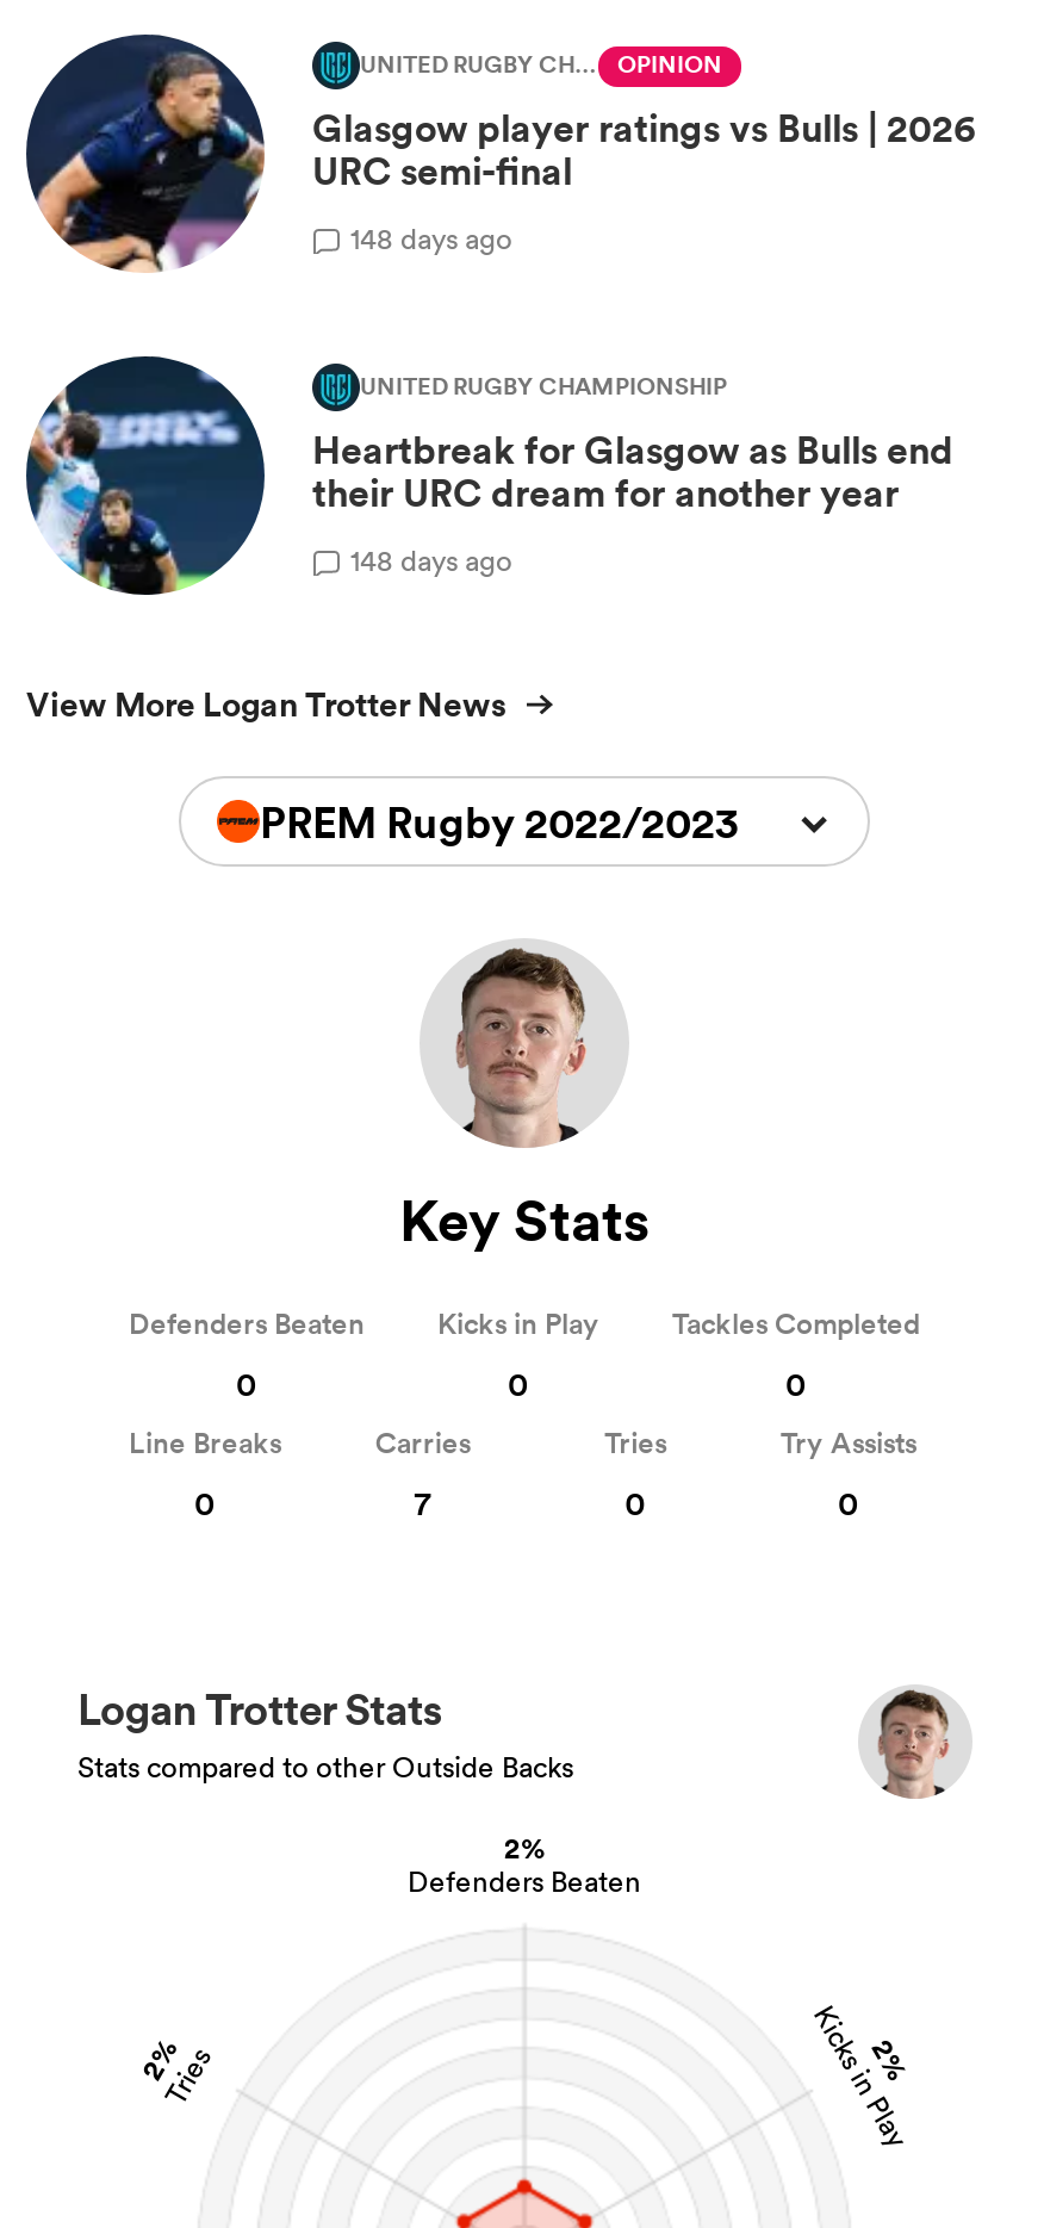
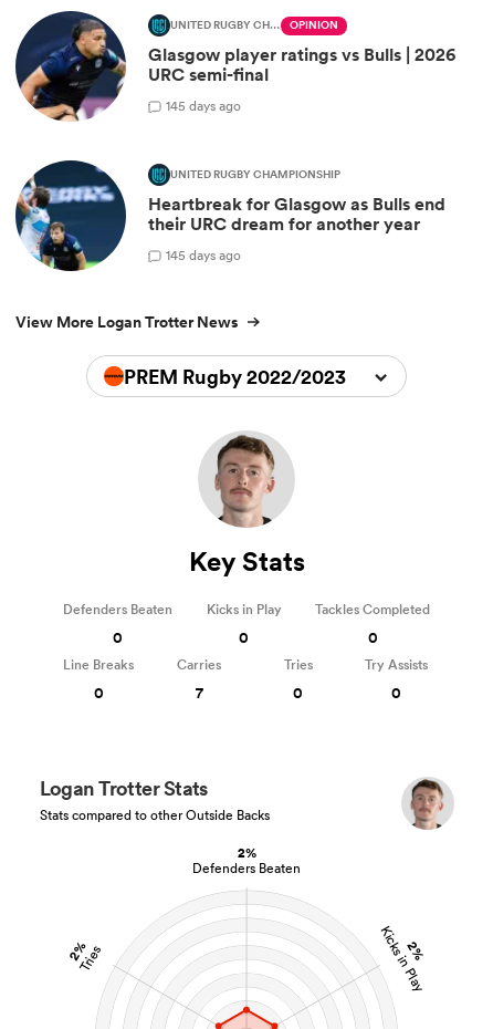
- 148 days ago
+ 145 days ago

- 148 days ago
+ 145 days ago
